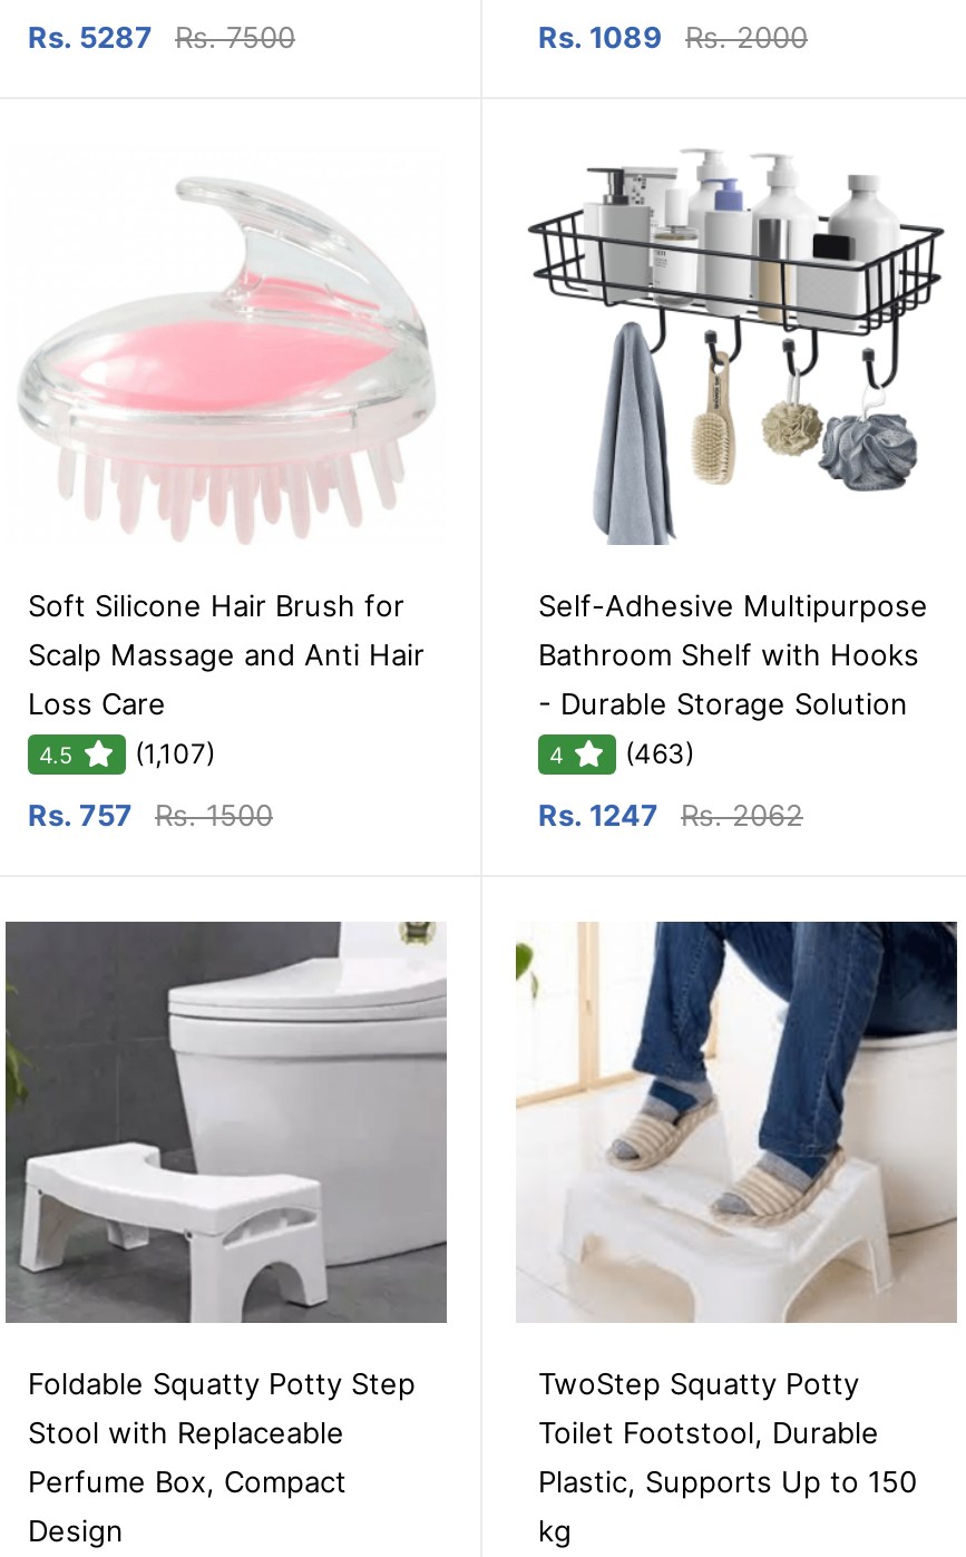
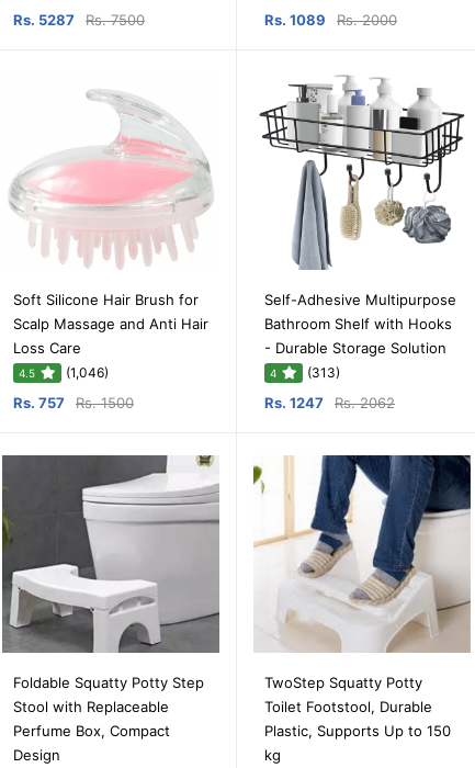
- (1,107)
+ (1,046)

- (463)
+ (313)
